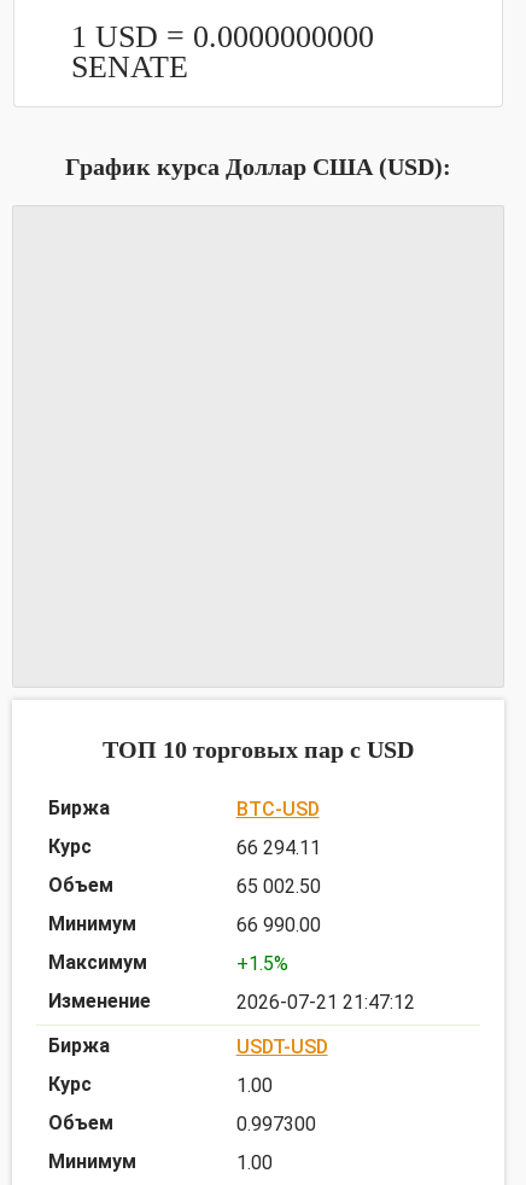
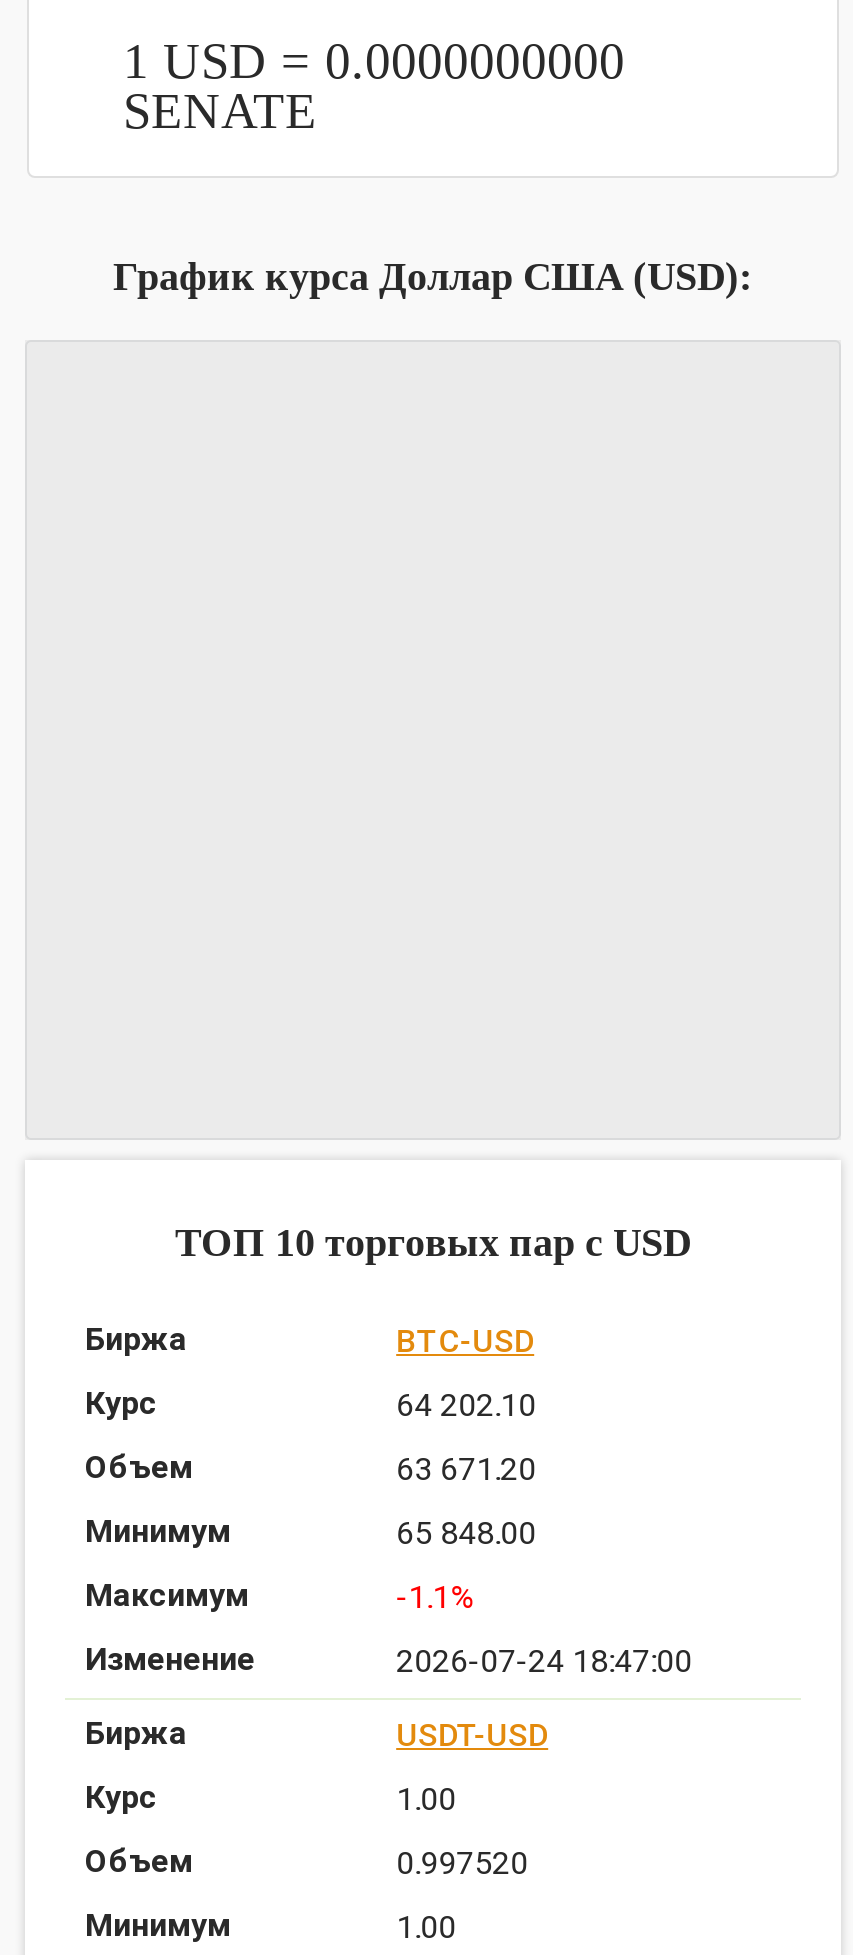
- 66 294.11
+ 64 202.10

- 65 002.50
+ 63 671.20

- 66 990.00
+ 65 848.00

- +1.5%
+ -1.1%

- 2026-07-21 21:47:12
+ 2026-07-24 18:47:00

- 0.997300
+ 0.997520
